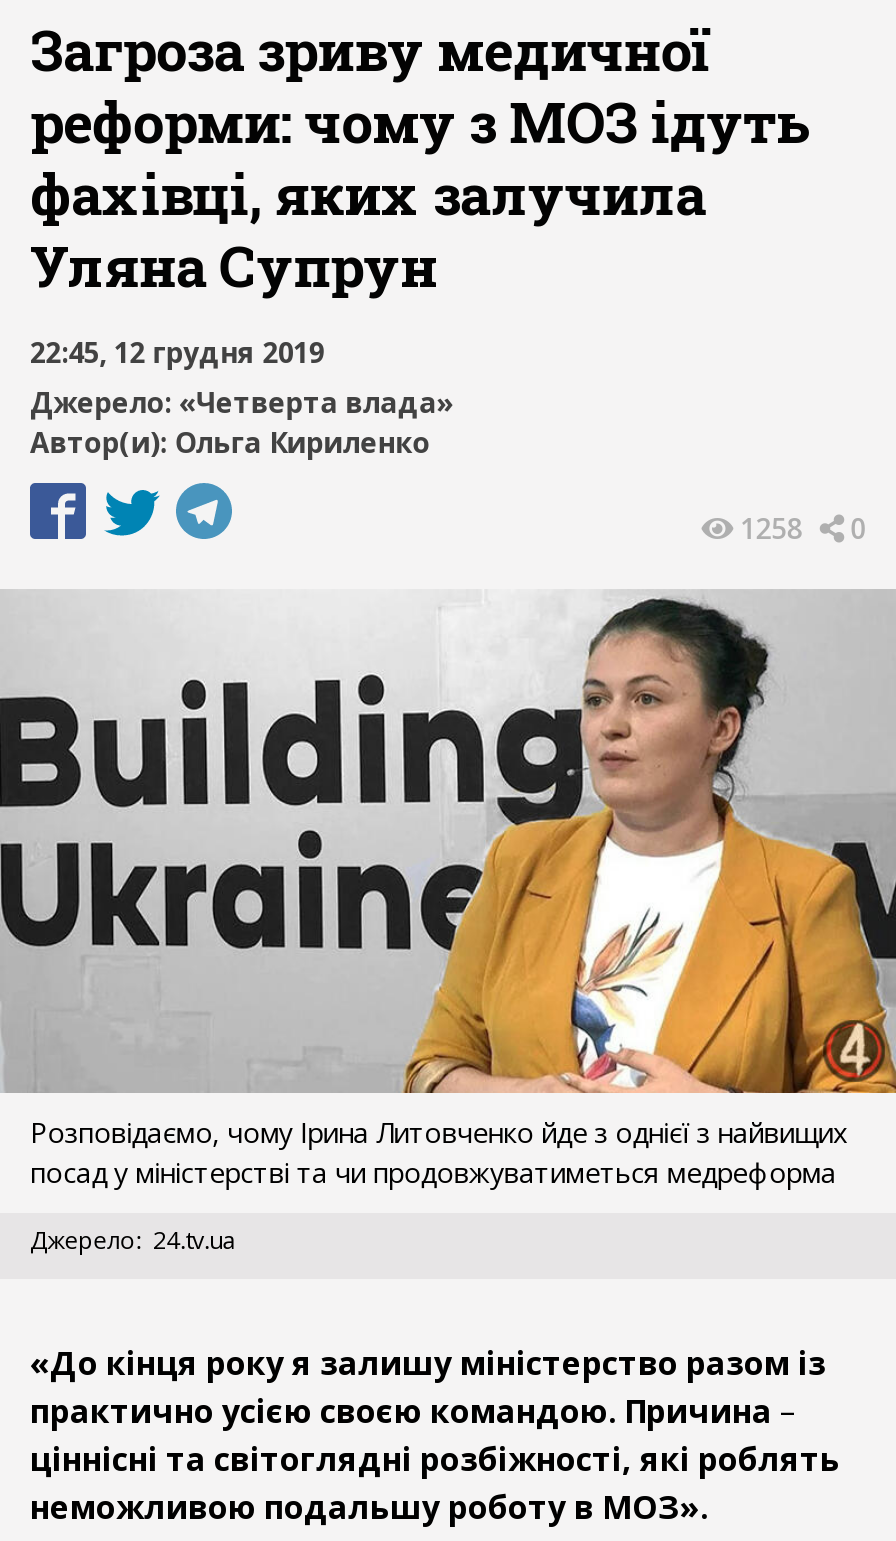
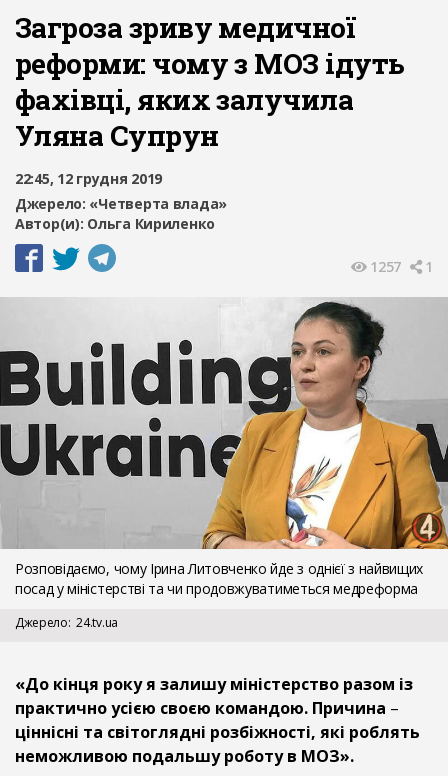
- 1258
+ 1257

- 0
+ 1
